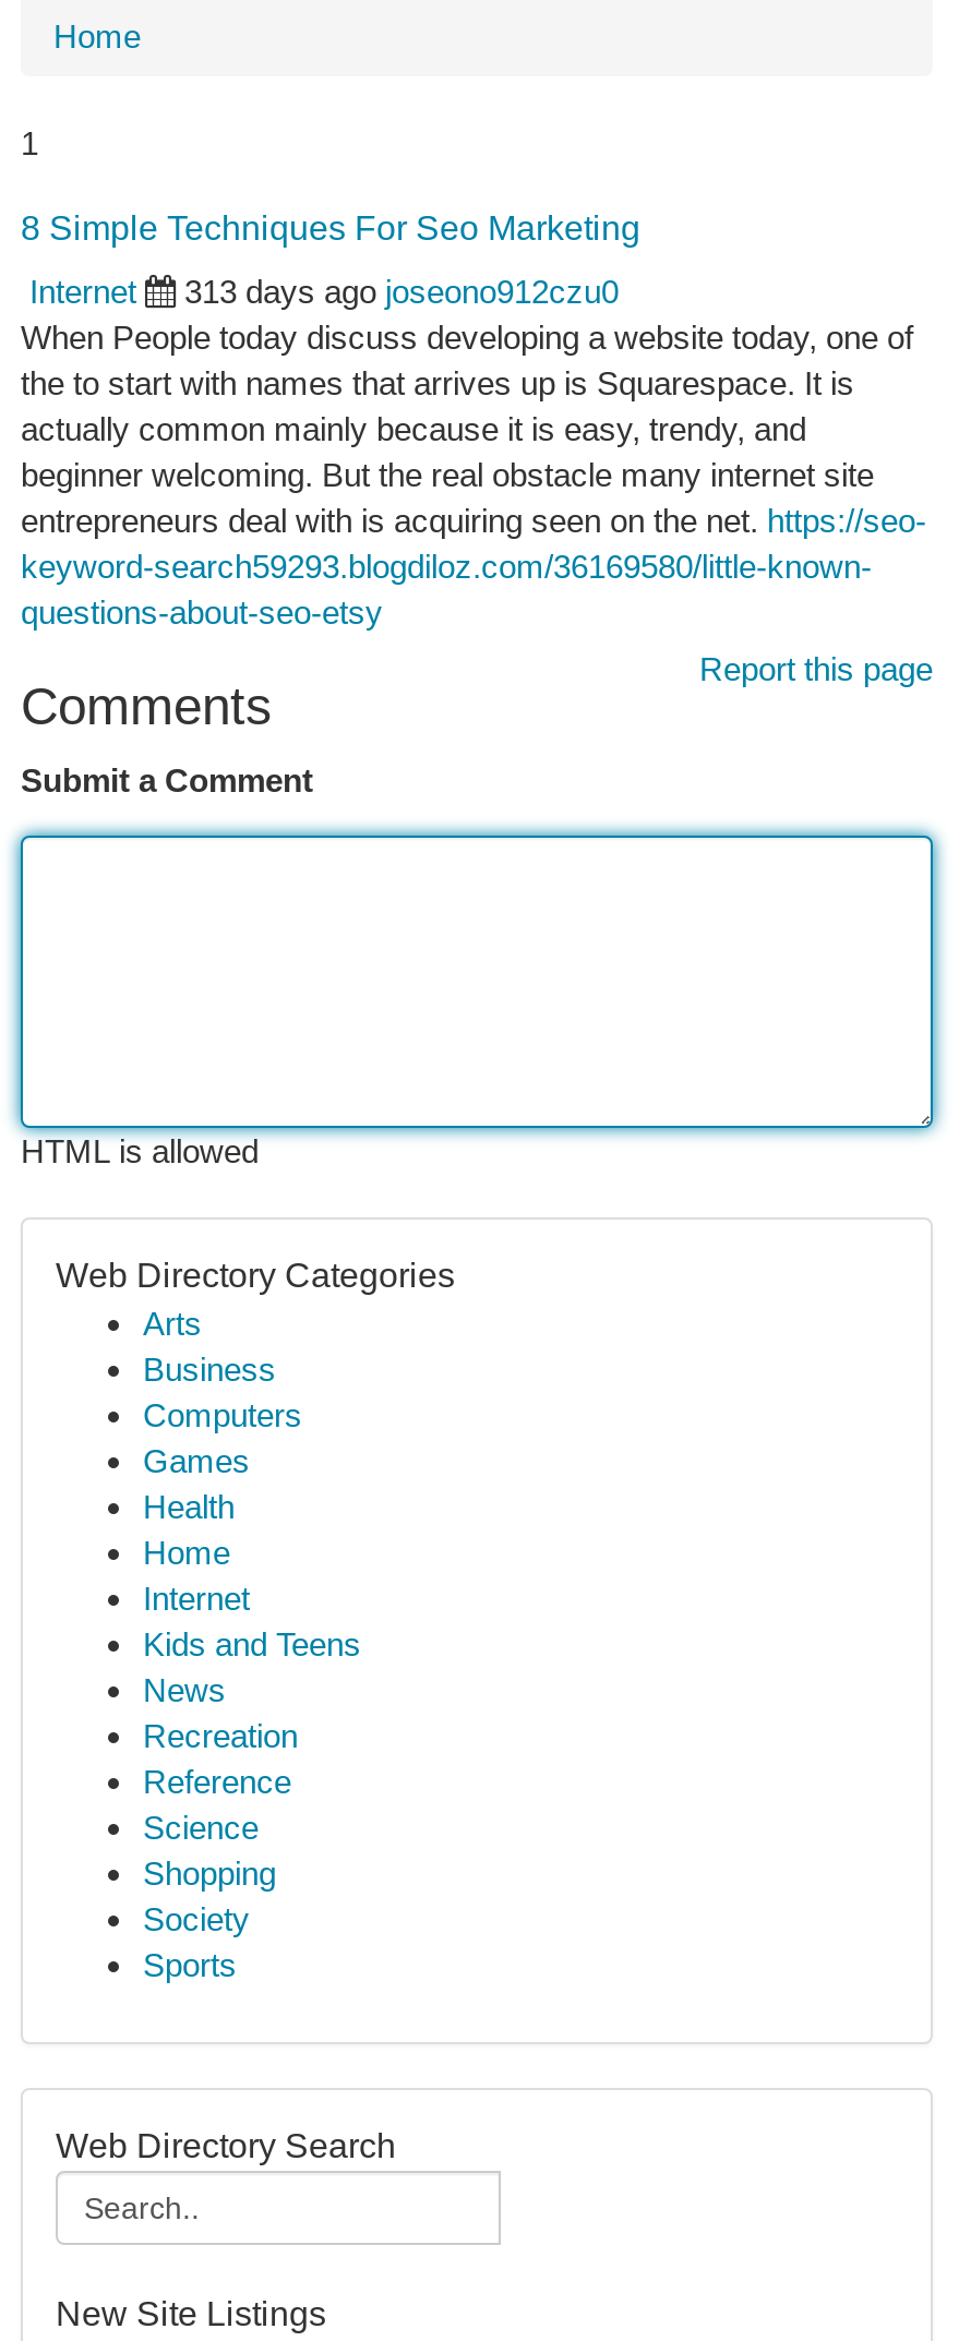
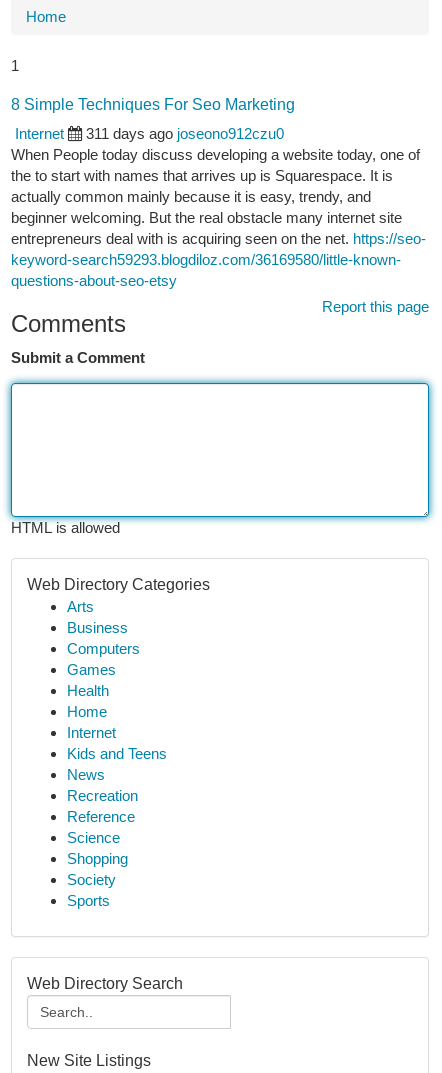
- 313 days ago joseono912czu0
+ 311 days ago joseono912czu0
